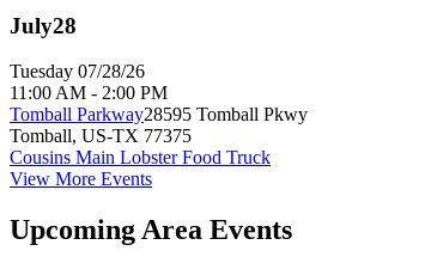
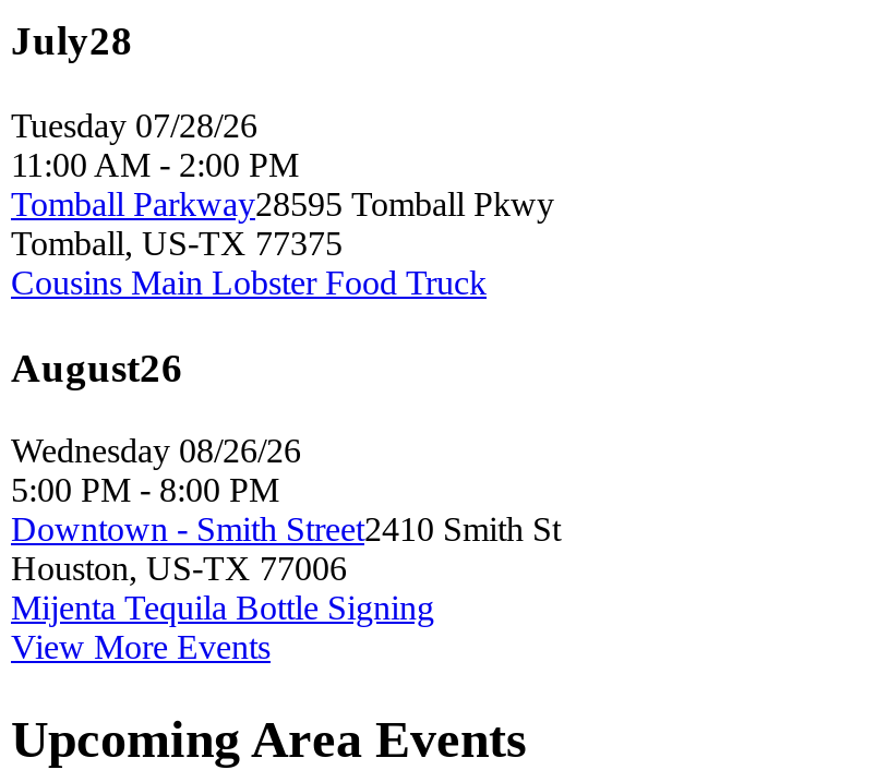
+ August26
+ Wednesday 08/26/26
+ 5:00 PM - 8:00 PM
+ Downtown - Smith Street2410 Smith St
+ Houston, US-TX 77006
+ Mijenta Tequila Bottle Signing
